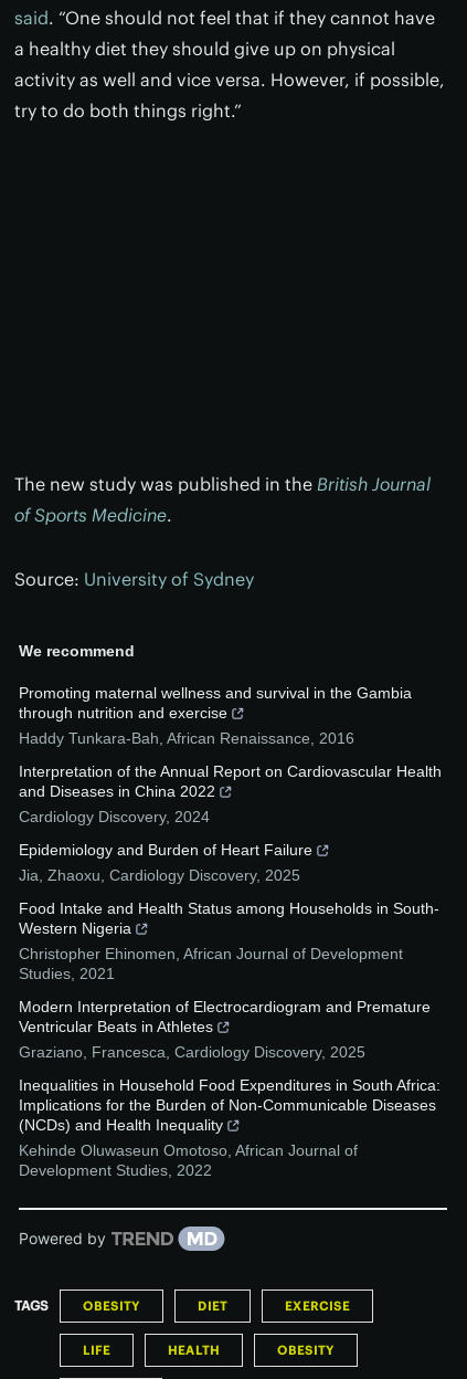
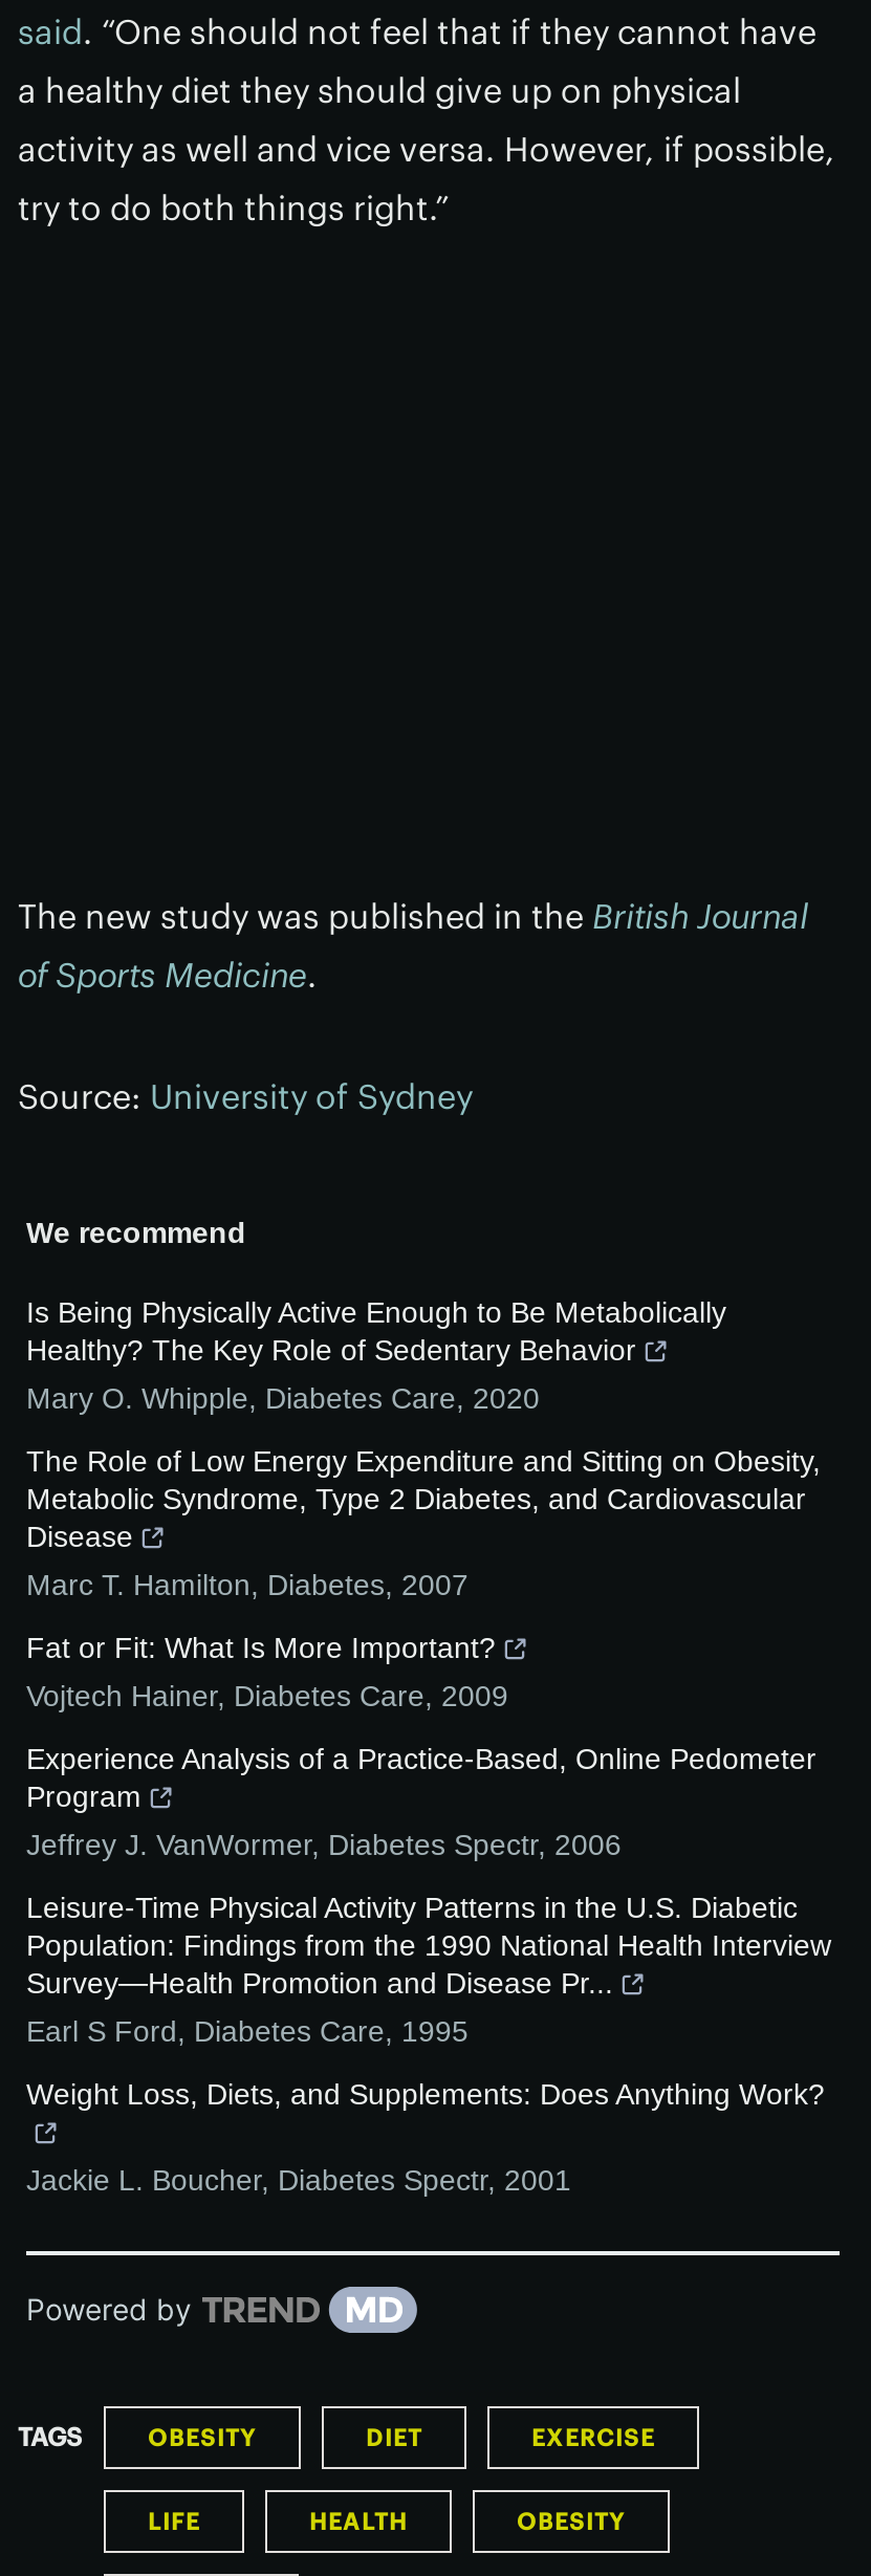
- Promoting maternal wellness and survival in the Gambia
- through nutrition and exercise
- Haddy Tunkara-Bah, African Renaissance, 2016
- Interpretation of the Annual Report on Cardiovascular Health
- and Diseases in China 2022
- Cardiology Discovery, 2024
- Epidemiology and Burden of Heart Failure
- Jia, Zhaoxu, Cardiology Discovery, 2025
- Food Intake and Health Status among Households in South-
- Western Nigeria
- Christopher Ehinomen, African Journal of Development
- Studies, 2021
- Modern Interpretation of Electrocardiogram and Premature
- Ventricular Beats in Athletes
- Graziano, Francesca, Cardiology Discovery, 2025
- Inequalities in Household Food Expenditures in South Africa:
- Implications for the Burden of Non-Communicable Diseases
- (NCDs) and Health Inequality
- Kehinde Oluwaseun Omotoso, African Journal of
- Development Studies, 2022
+ Is Being Physically Active Enough to Be Metabolically
+ Healthy? The Key Role of Sedentary Behavior
+ Mary O. Whipple, Diabetes Care, 2020
+ The Role of Low Energy Expenditure and Sitting on Obesity,
+ Metabolic Syndrome, Type 2 Diabetes, and Cardiovascular
+ Disease
+ Marc T. Hamilton, Diabetes, 2007
+ Fat or Fit: What Is More Important?
+ Vojtech Hainer, Diabetes Care, 2009
+ Experience Analysis of a Practice-Based, Online Pedometer
+ Program
+ Jeffrey J. VanWormer, Diabetes Spectr, 2006
+ Leisure-Time Physical Activity Patterns in the U.S. Diabetic
+ Population: Findings from the 1990 National Health Interview
+ Survey—Health Promotion and Disease Pr...
+ Earl S Ford, Diabetes Care, 1995
+ Weight Loss, Diets, and Supplements: Does Anything Work?
+ Jackie L. Boucher, Diabetes Spectr, 2001
